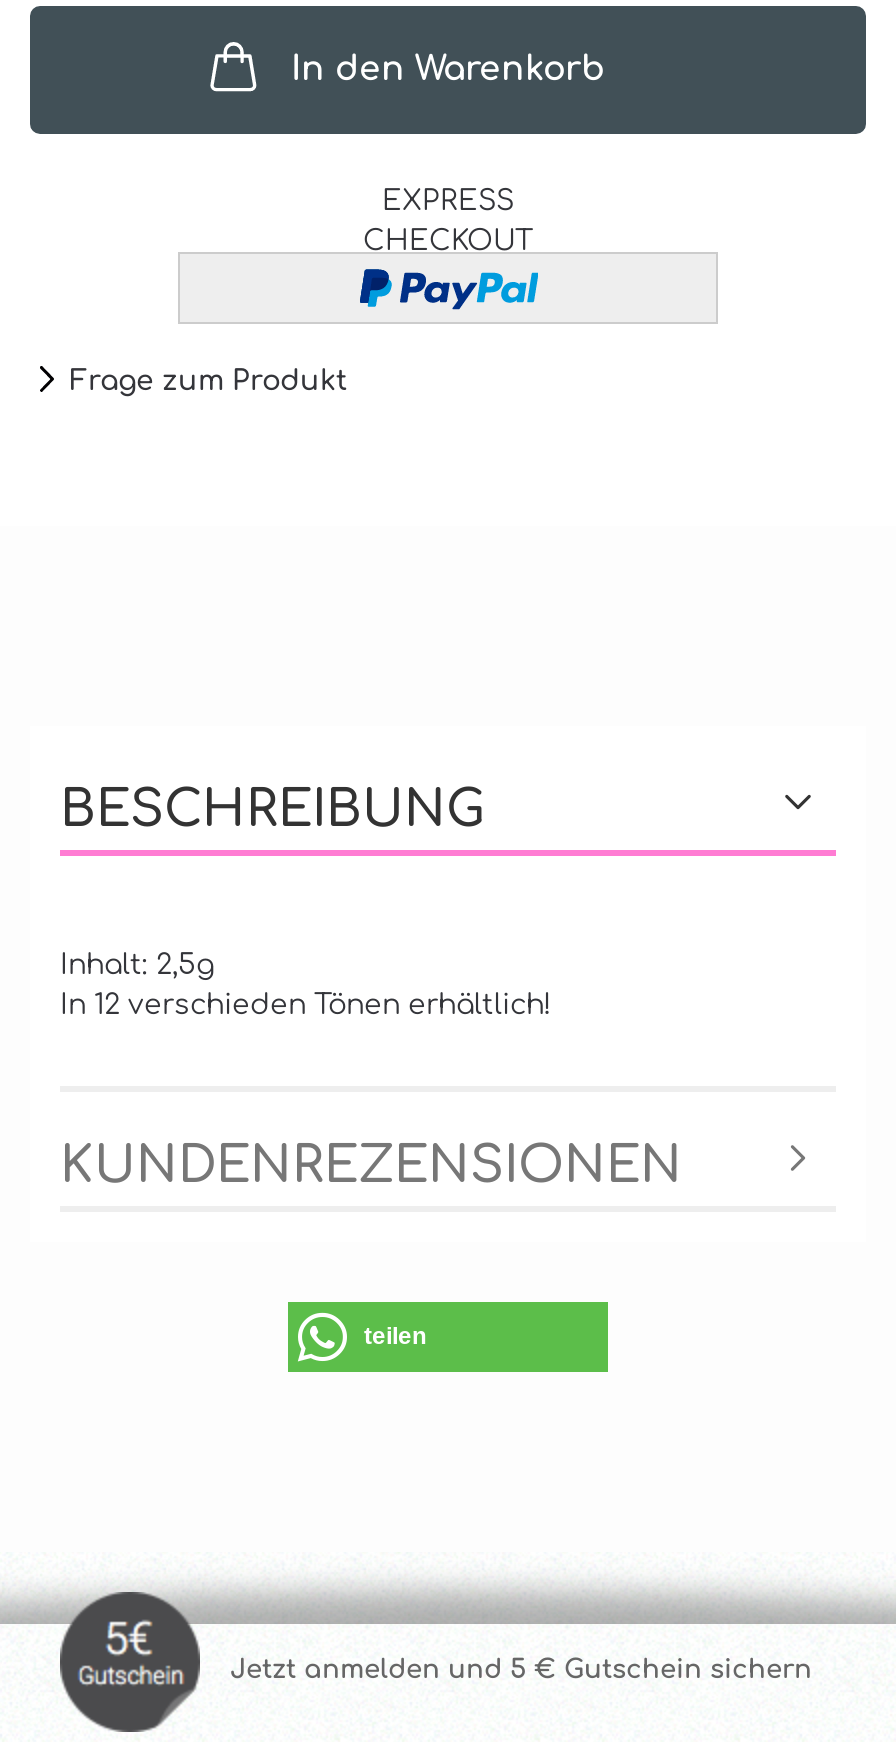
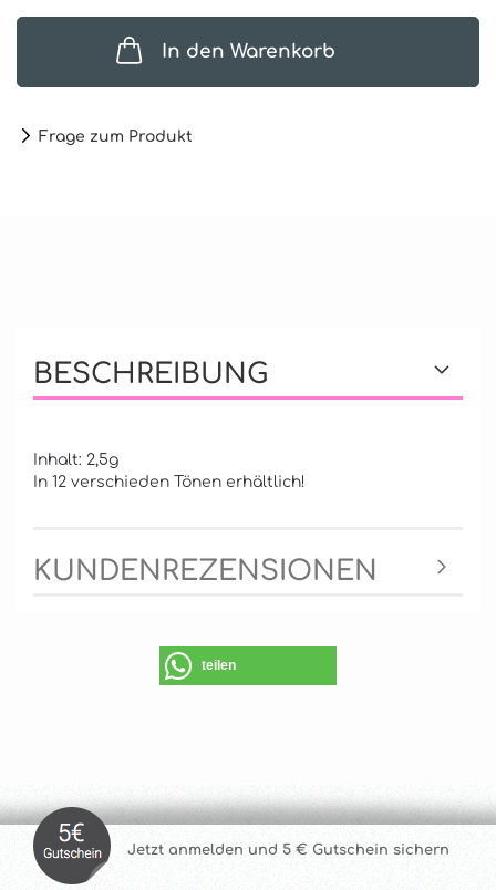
- [image]
- EXPRESS
- CHECKOUT
